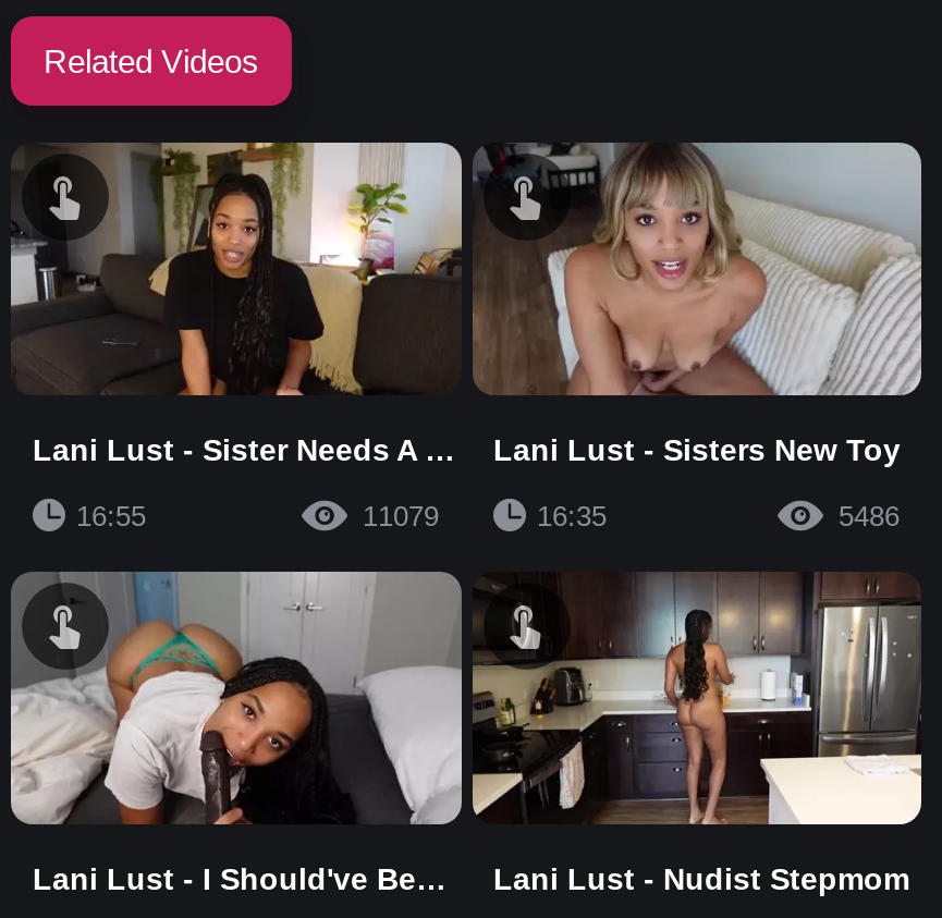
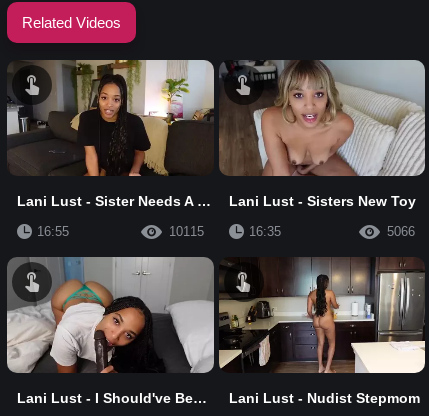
- 11079
+ 10115

- 5486
+ 5066
